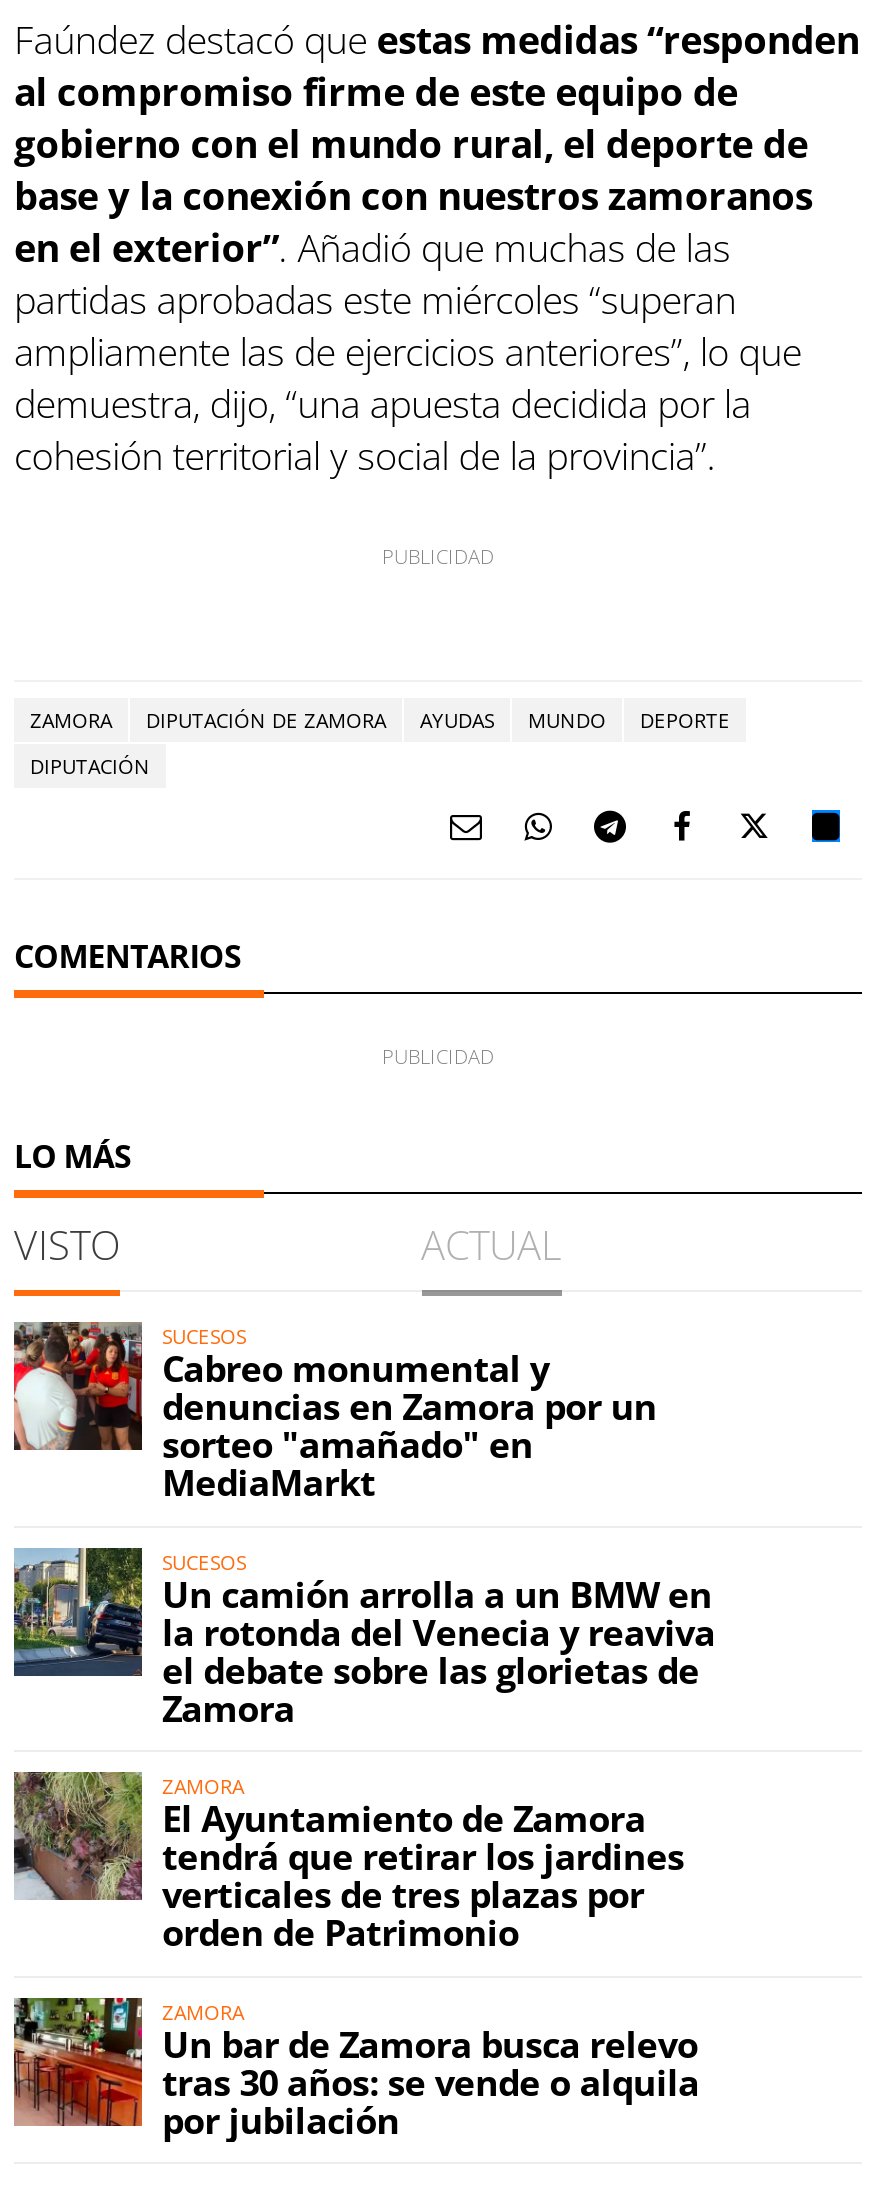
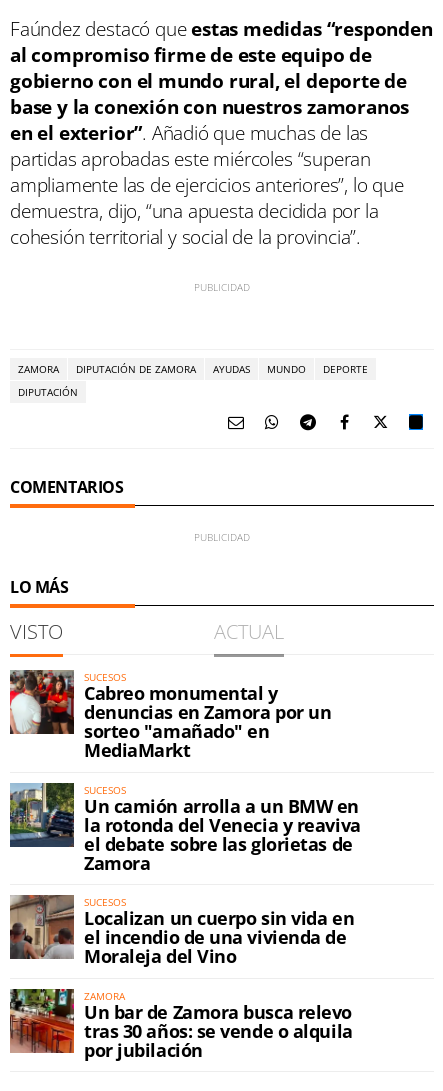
- [image]
- ZAMORA
- El Ayuntamiento de Zamora
- tendrá que retirar los jardines
- verticales de tres plazas por
- orden de Patrimonio
+ [image]
+ SUCESOS
+ Localizan un cuerpo sin vida en
+ el incendio de una vivienda de
+ Moraleja del Vino
